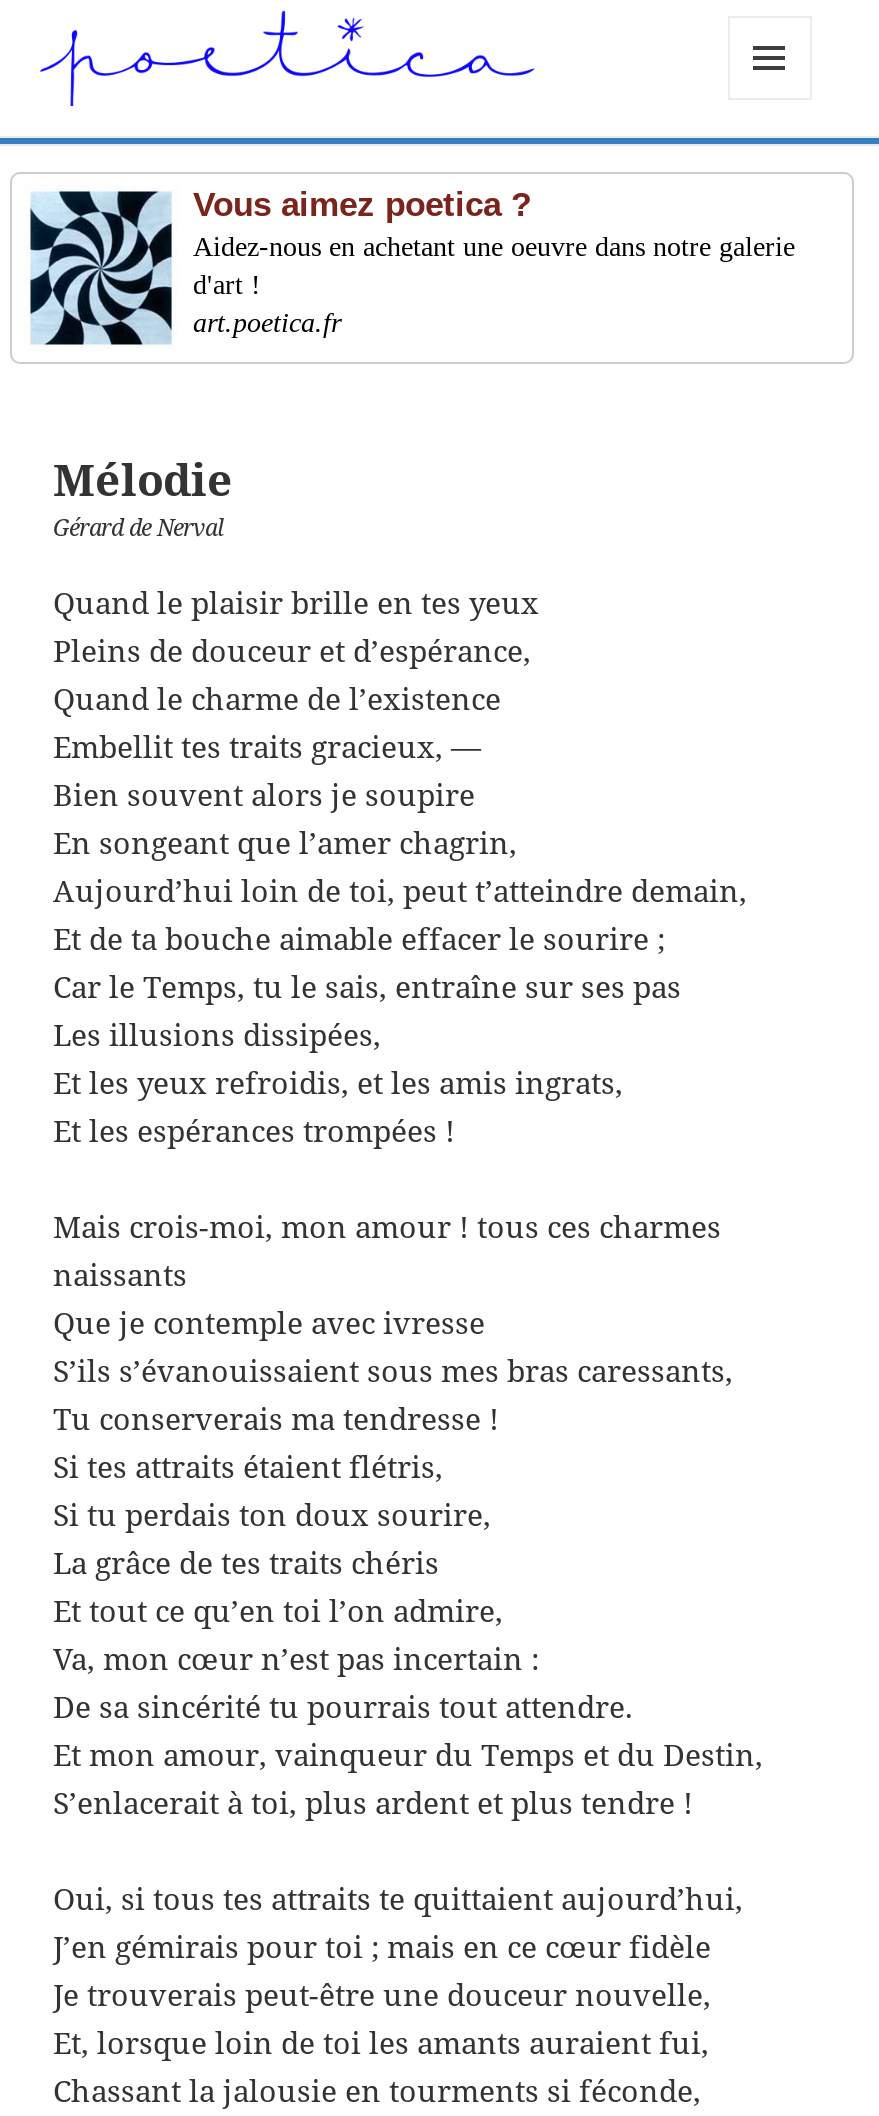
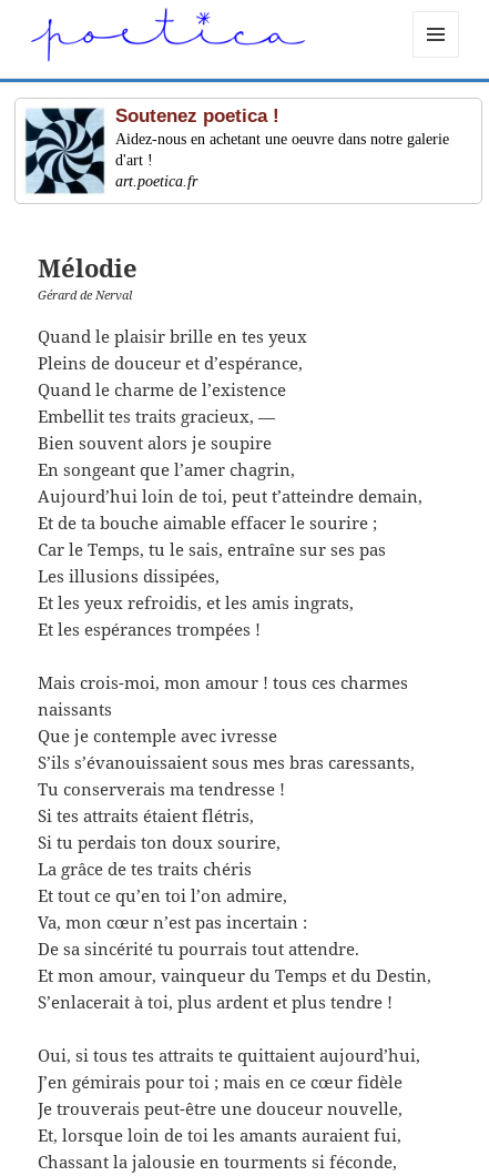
- Vous aimez poetica ?
+ Soutenez poetica !
